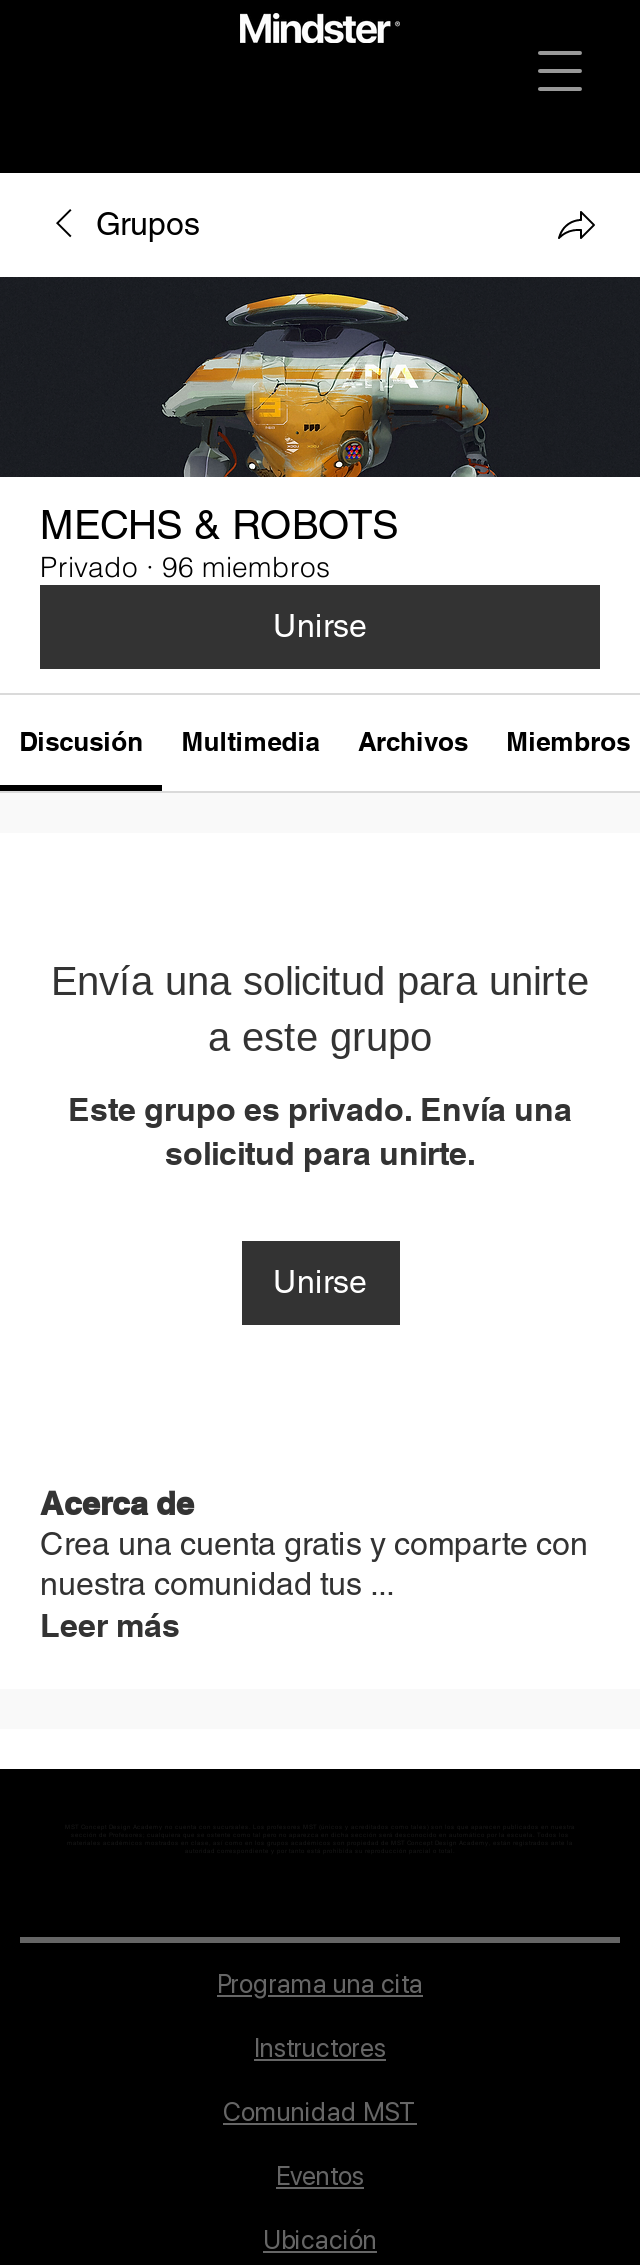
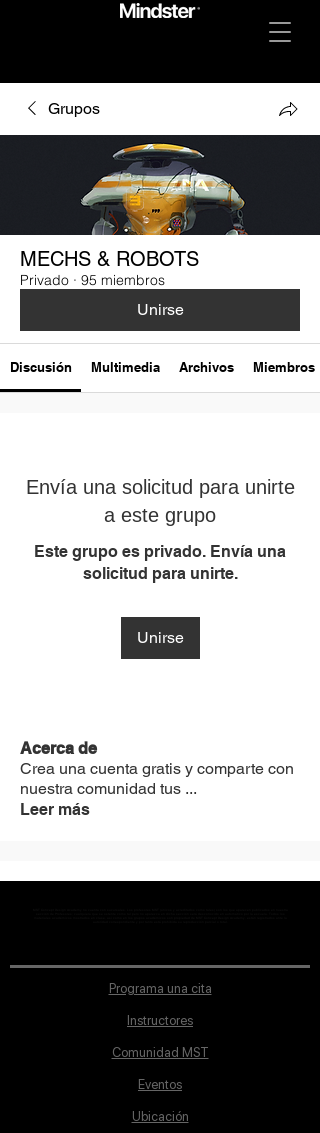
- Privado · 96 miembros
+ Privado · 95 miembros
